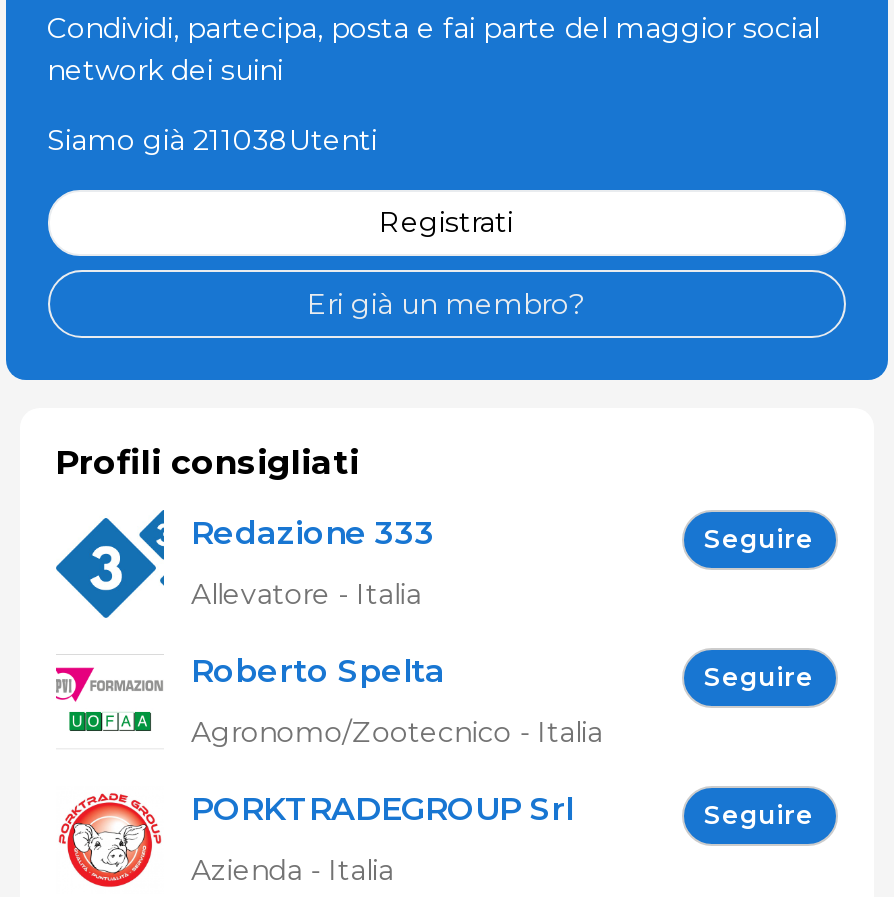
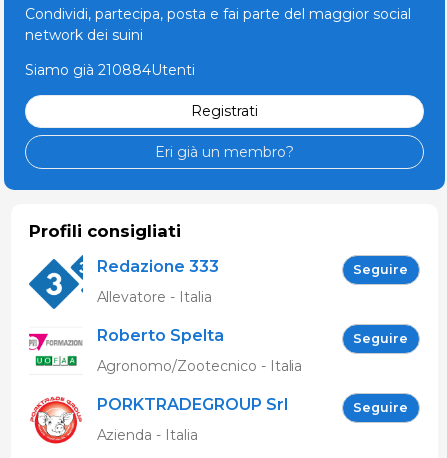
- Siamo già 211038Utenti
+ Siamo già 210884Utenti
